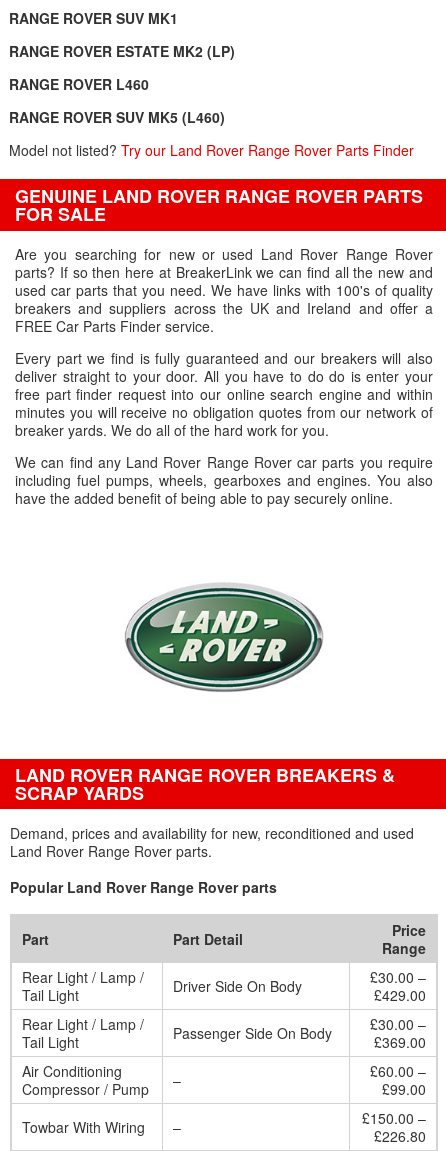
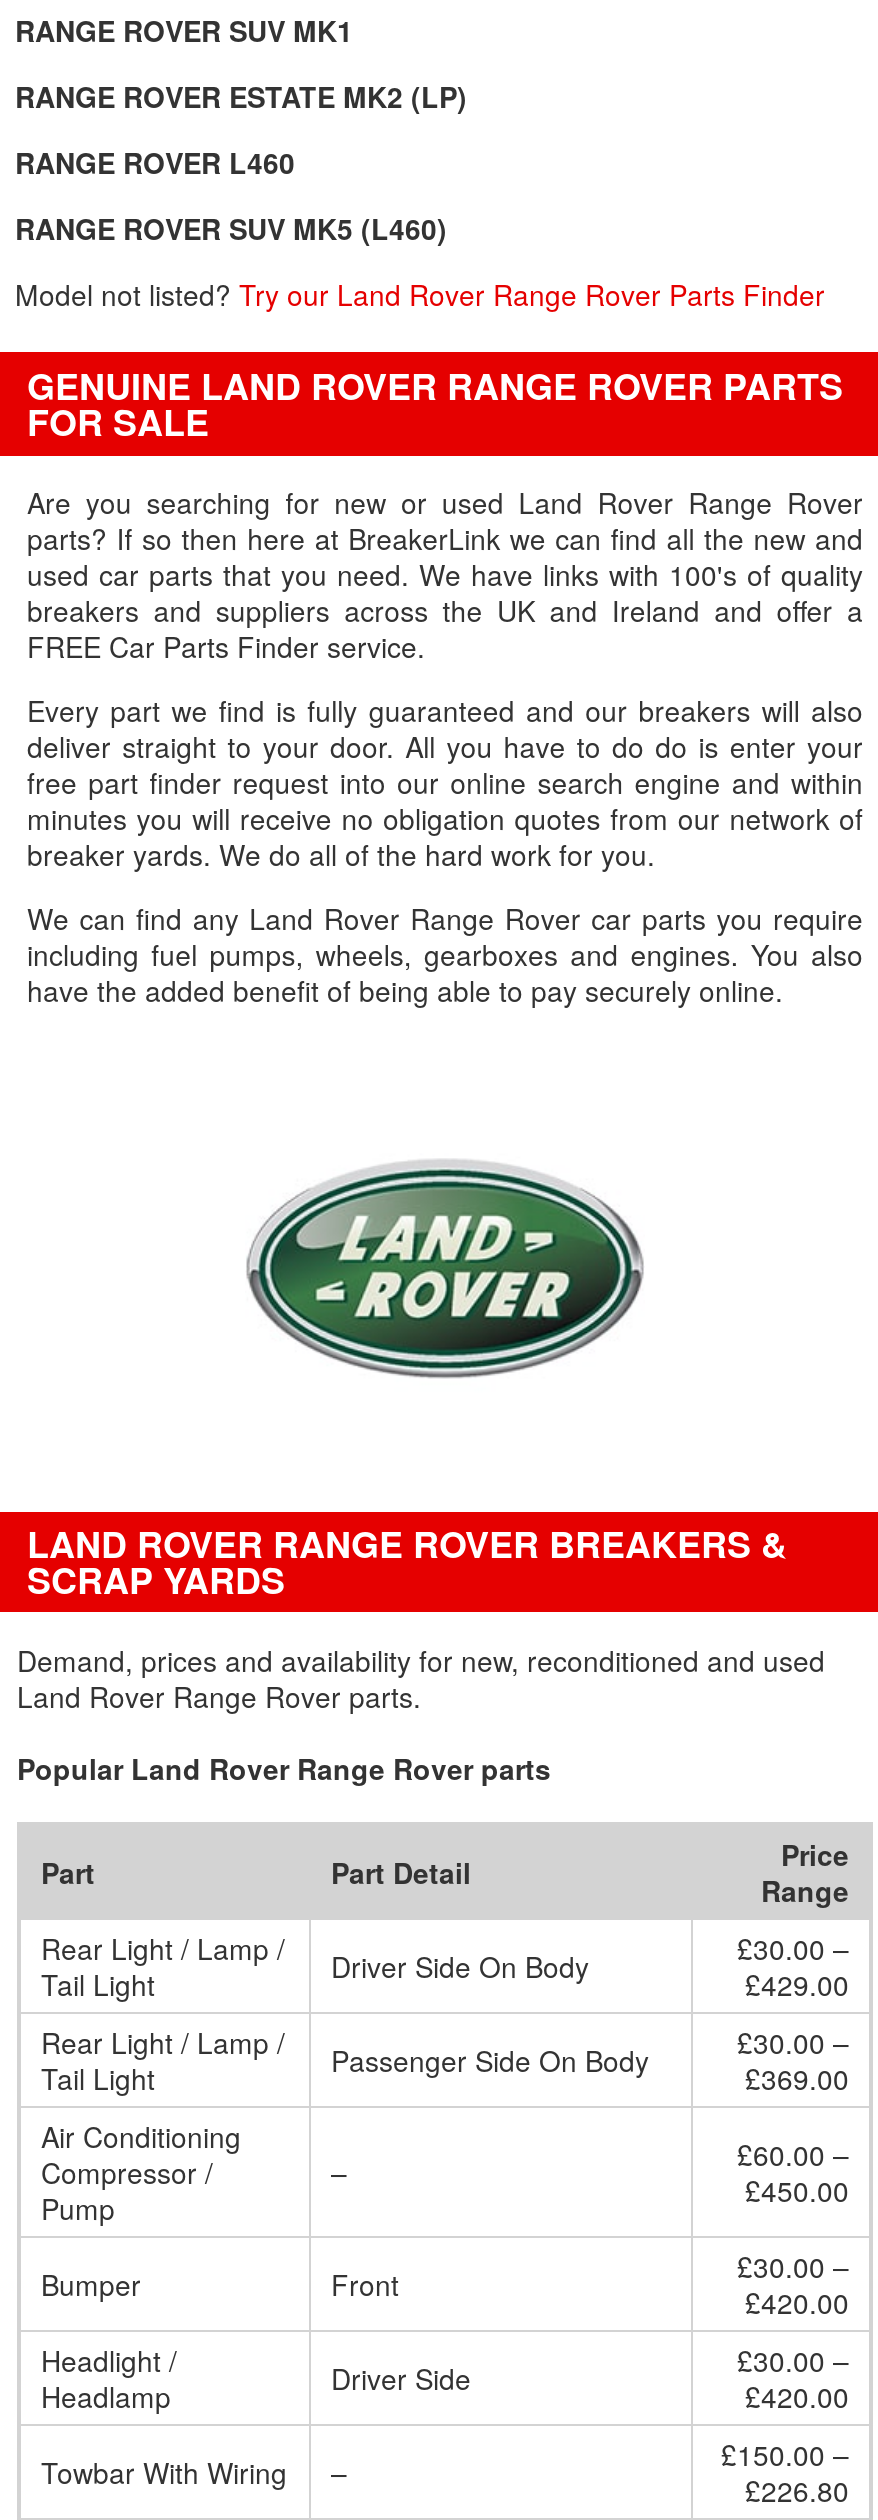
- £99.00
+ £450.00
+ Bumper
+ Front
+ £30.00 –
+ £420.00
+ Headlight /
+ Headlamp
+ Driver Side
+ £30.00 –
+ £420.00
